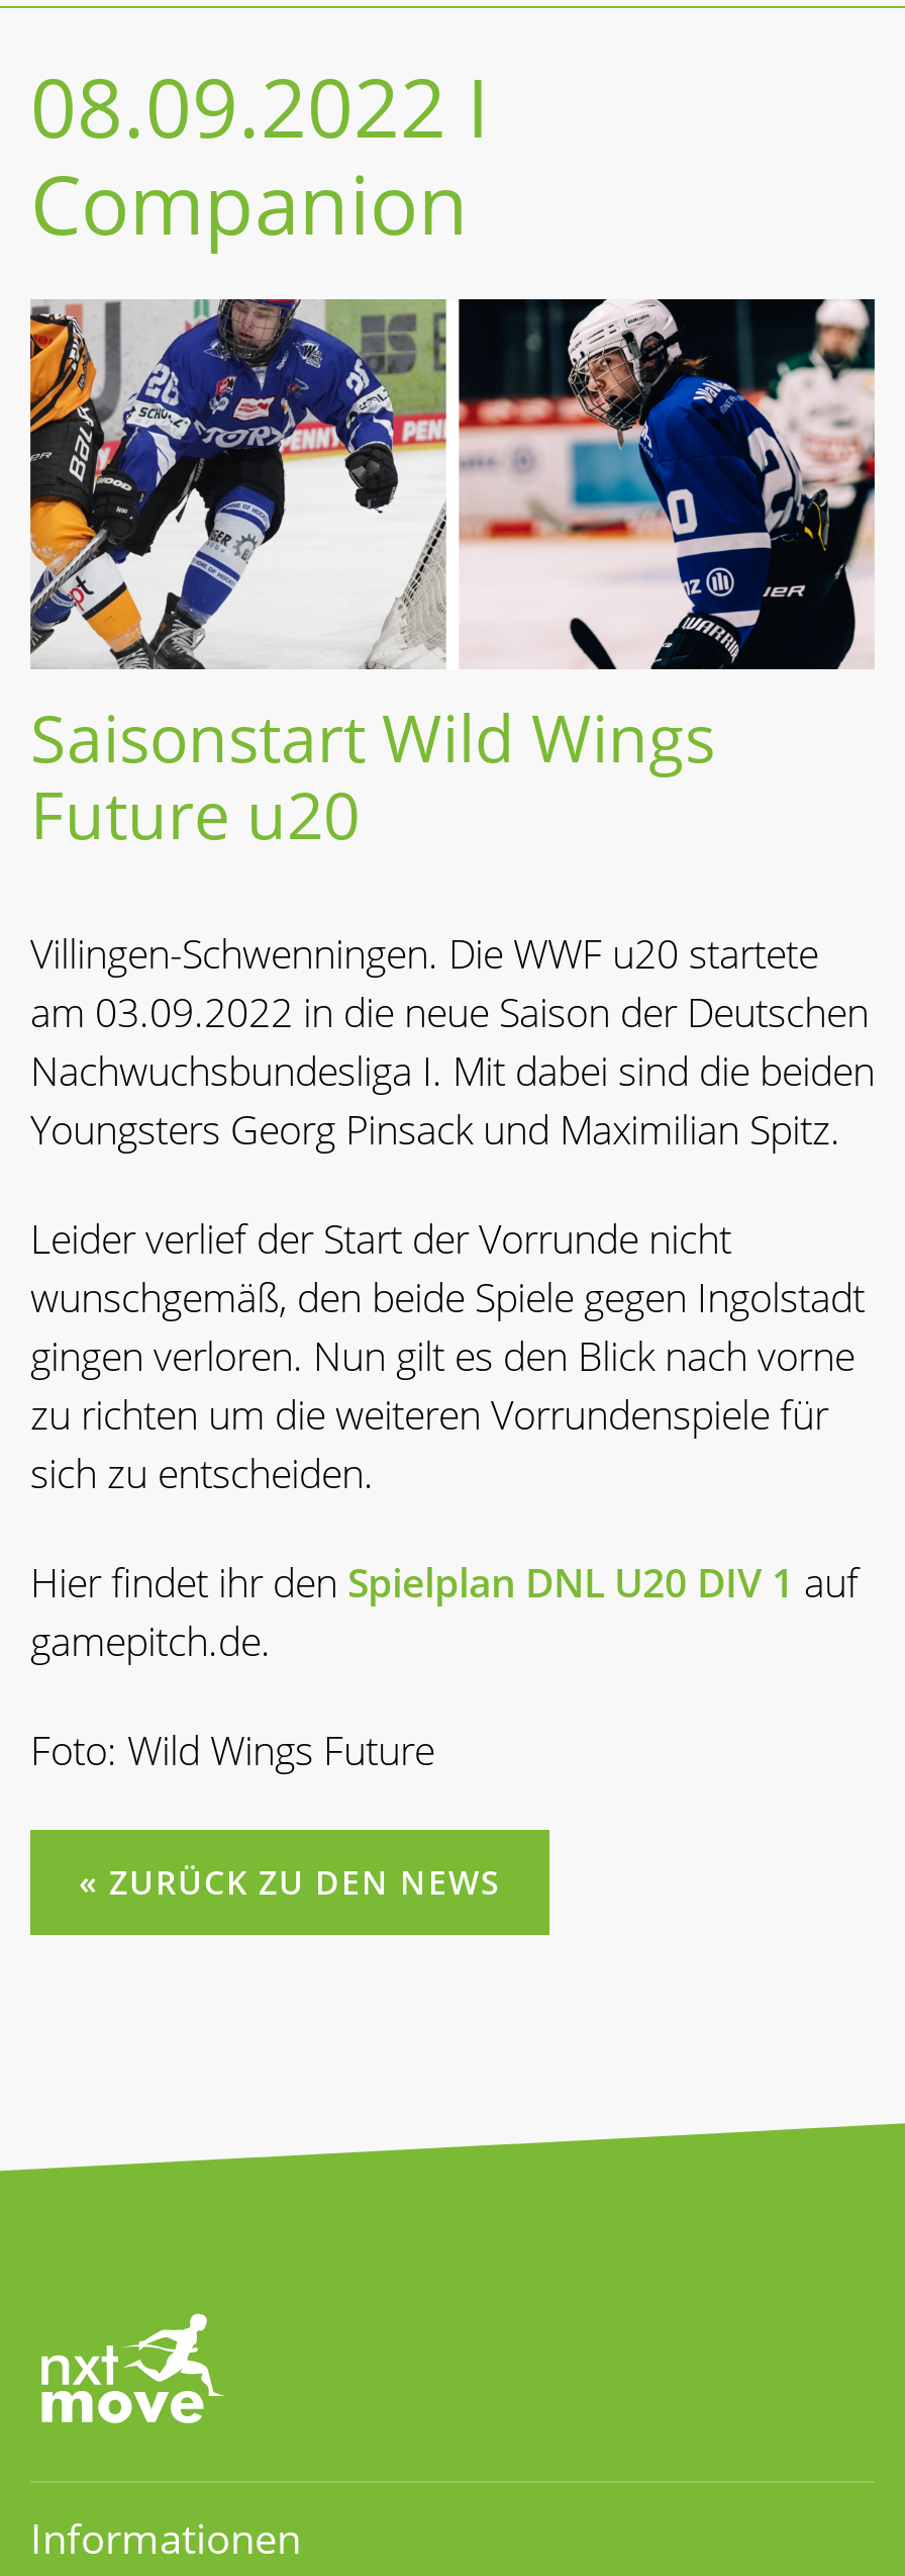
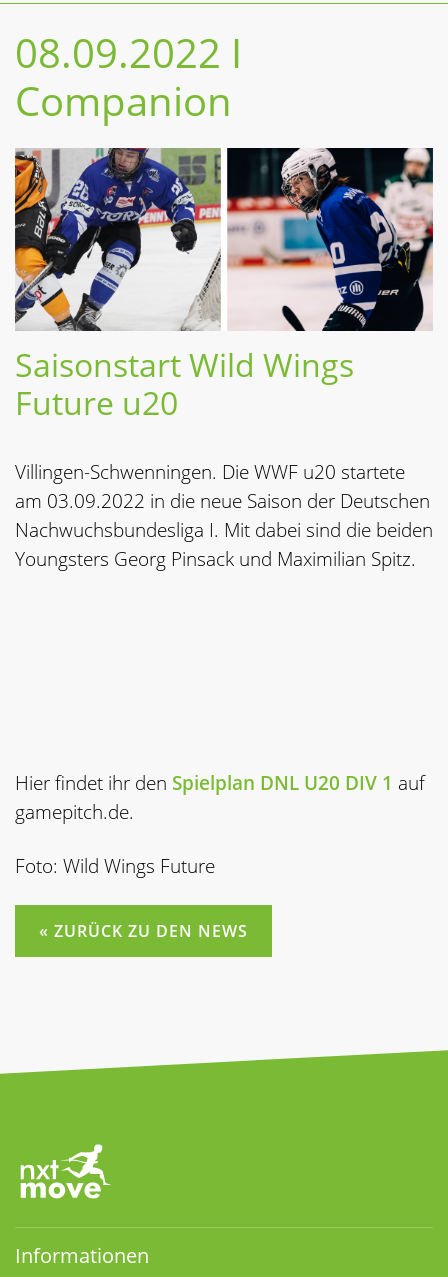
- Leider verlief der Start der Vorrunde nicht
- wunschgemäß, den beide Spiele gegen Ingolstadt
- gingen verloren. Nun gilt es den Blick nach vorne
- zu richten um die weiteren Vorrundenspiele für
- sich zu entscheiden.
